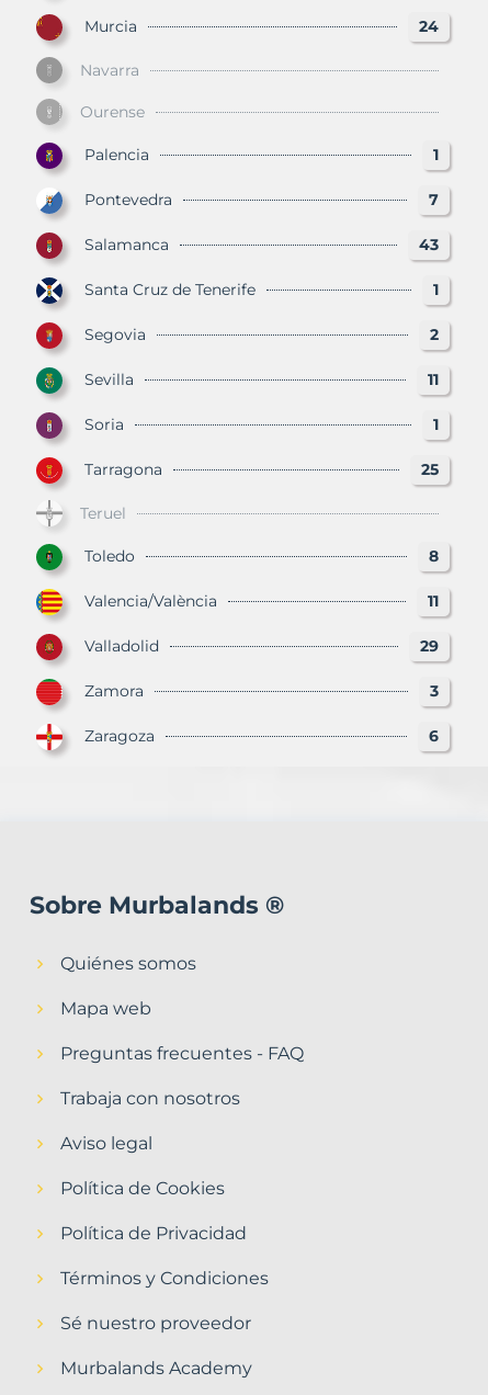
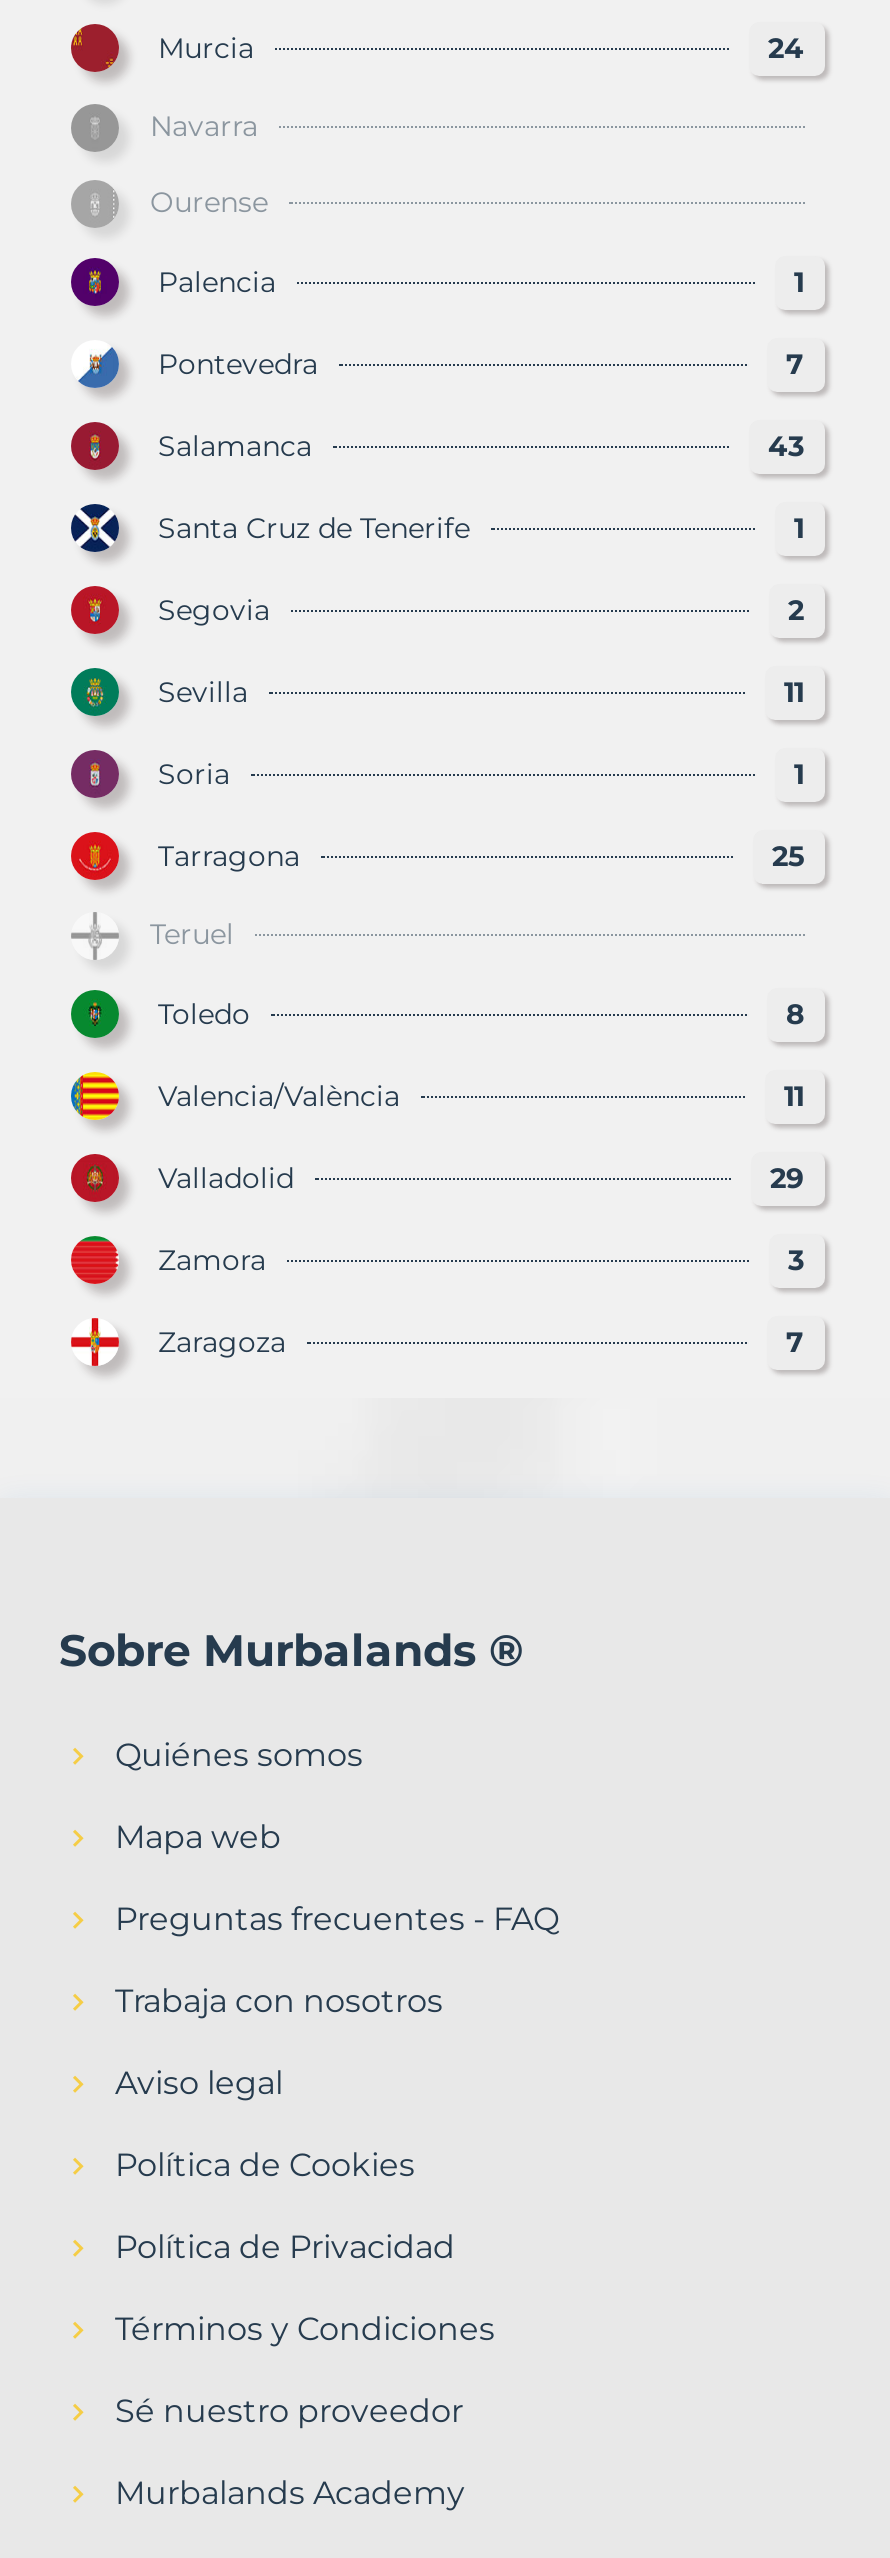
- 6
+ 7
